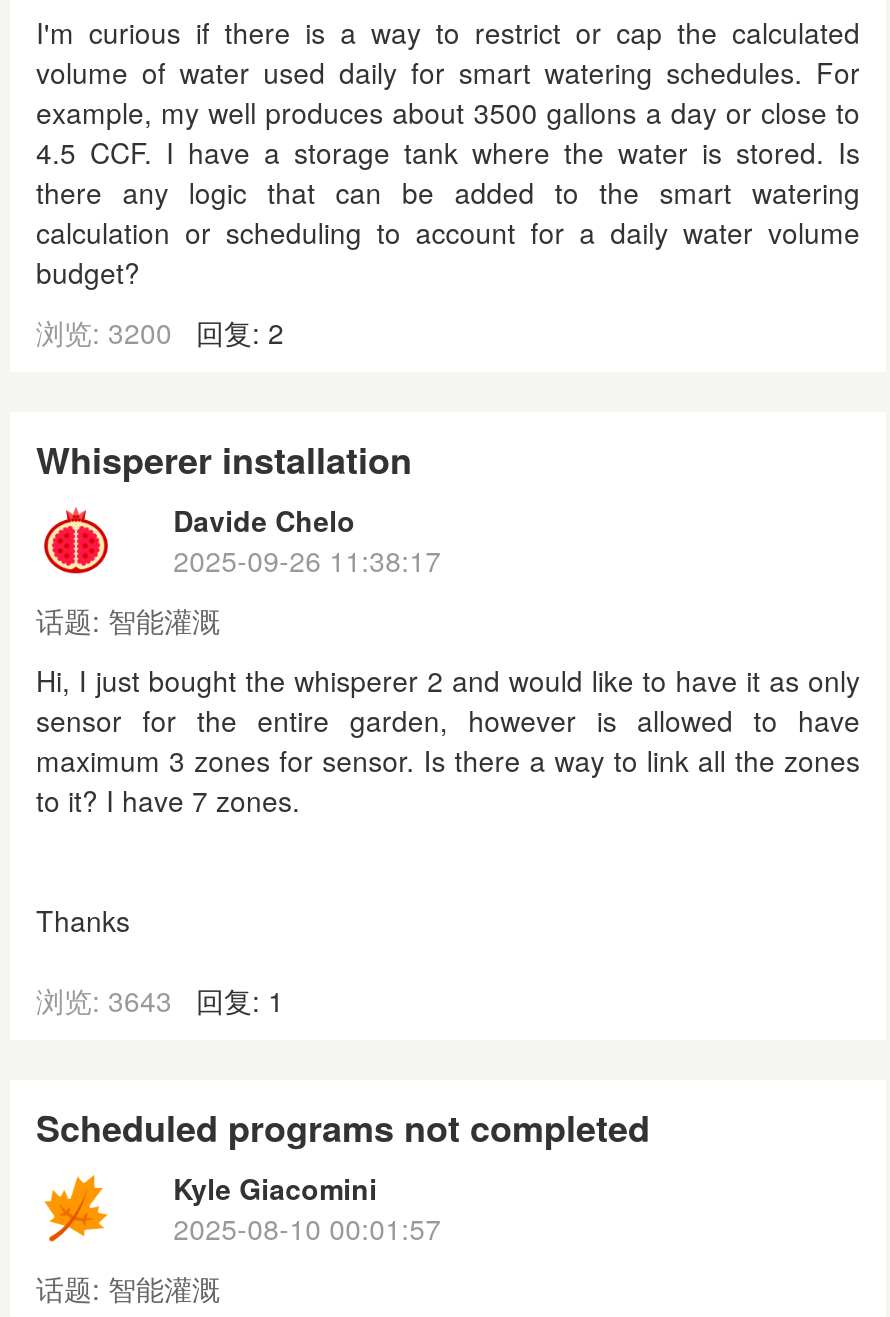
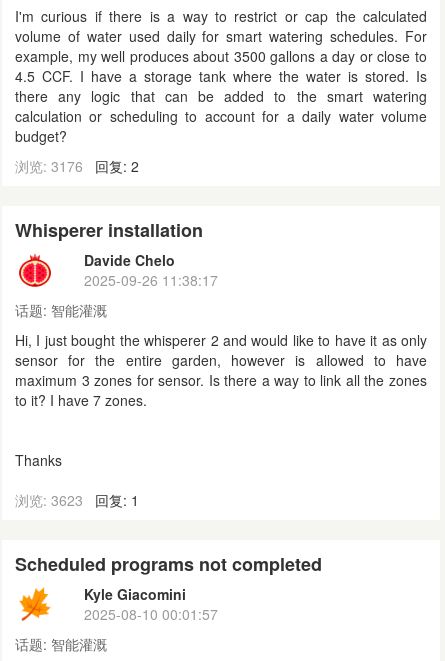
- 浏览: 3200 回复: 2
+ 浏览: 3176 回复: 2

- 浏览: 3643 回复: 1
+ 浏览: 3623 回复: 1
